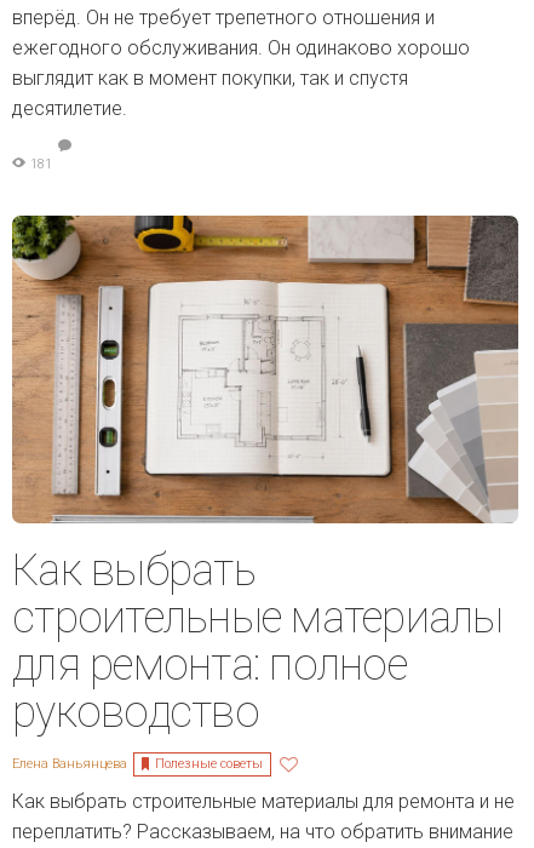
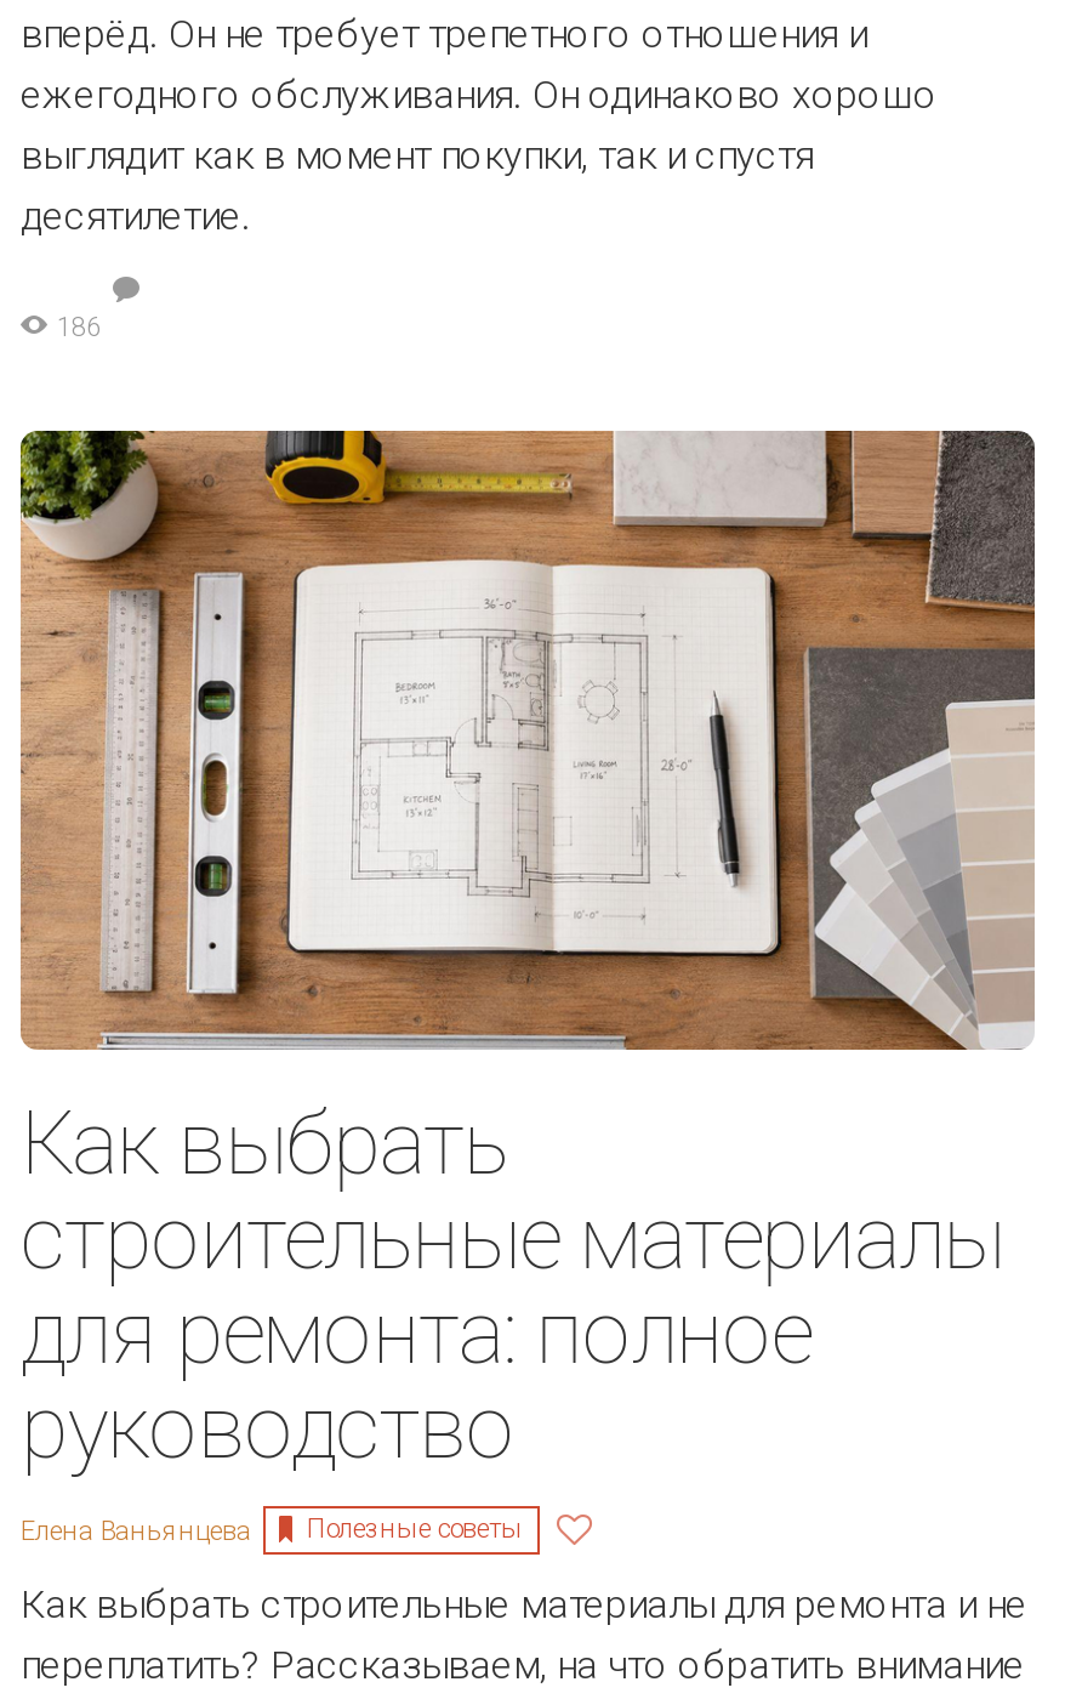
- 181
+ 186
